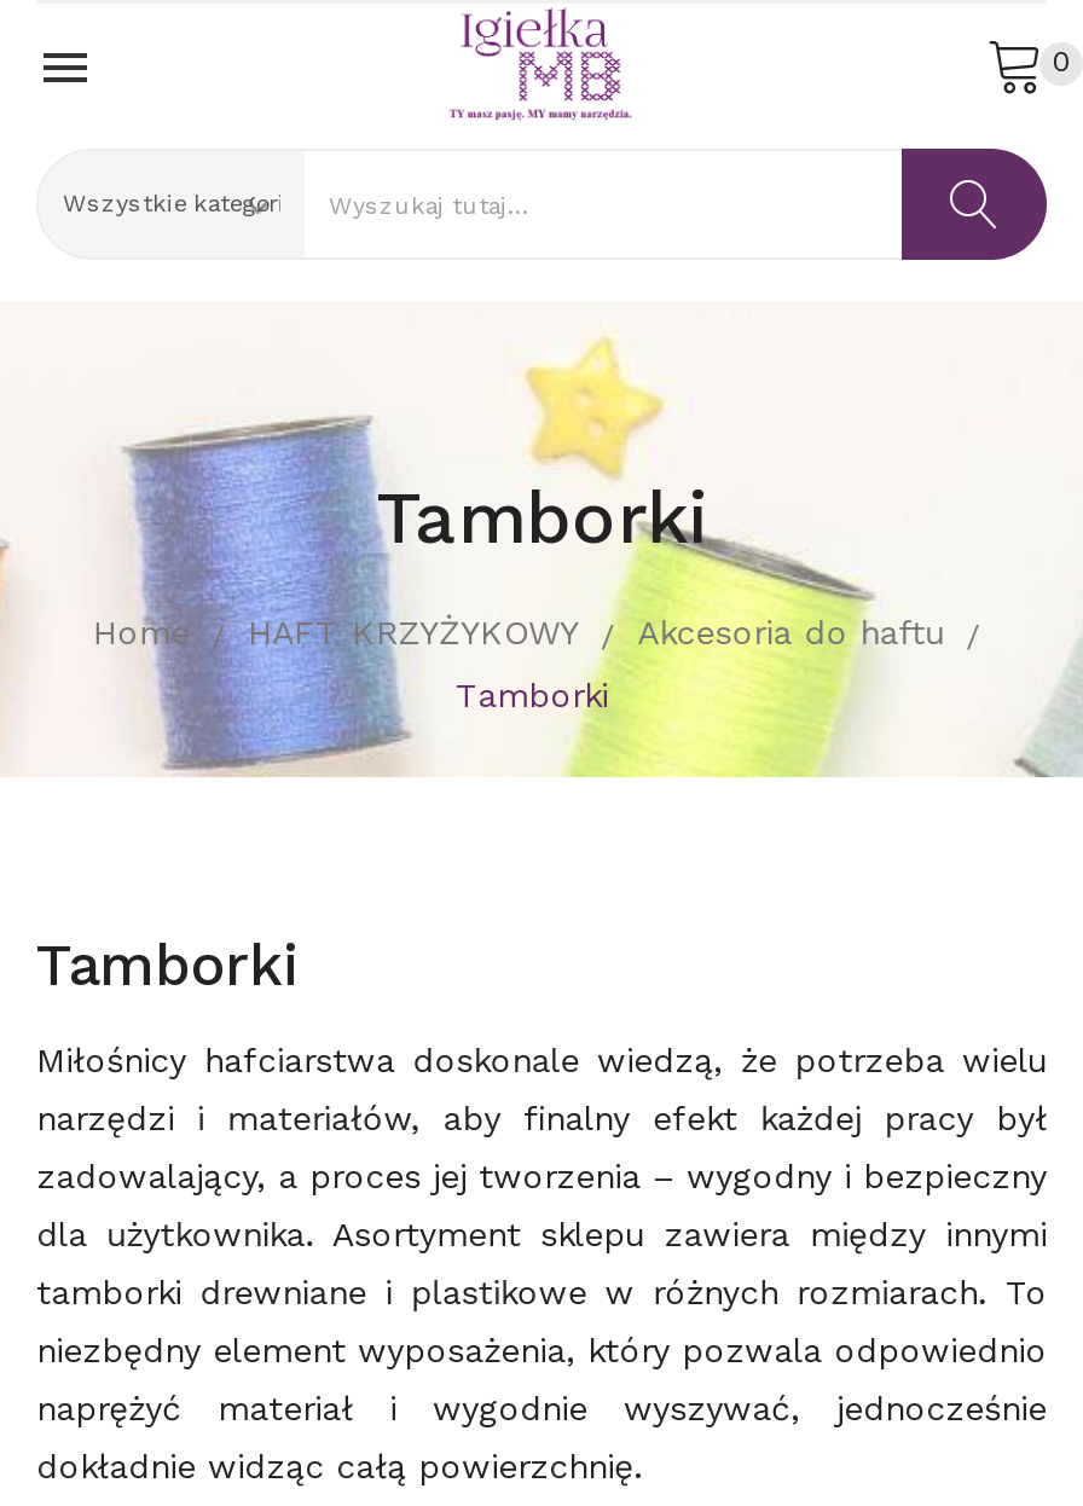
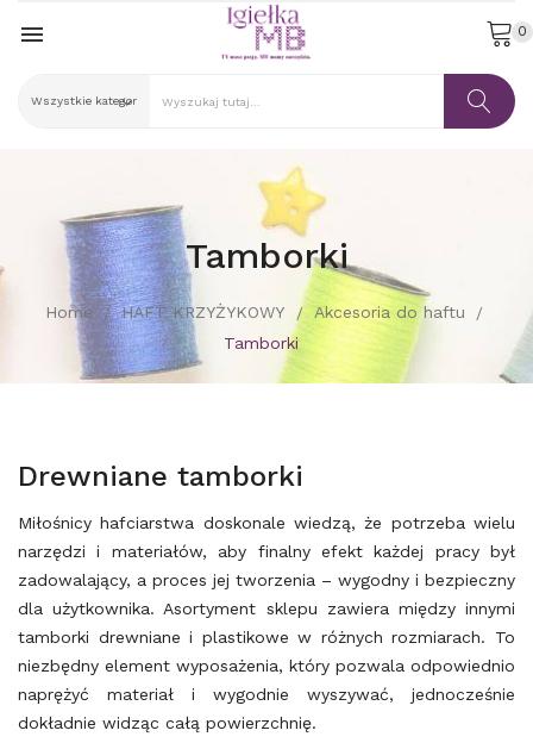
- Tamborki
+ Drewniane tamborki
